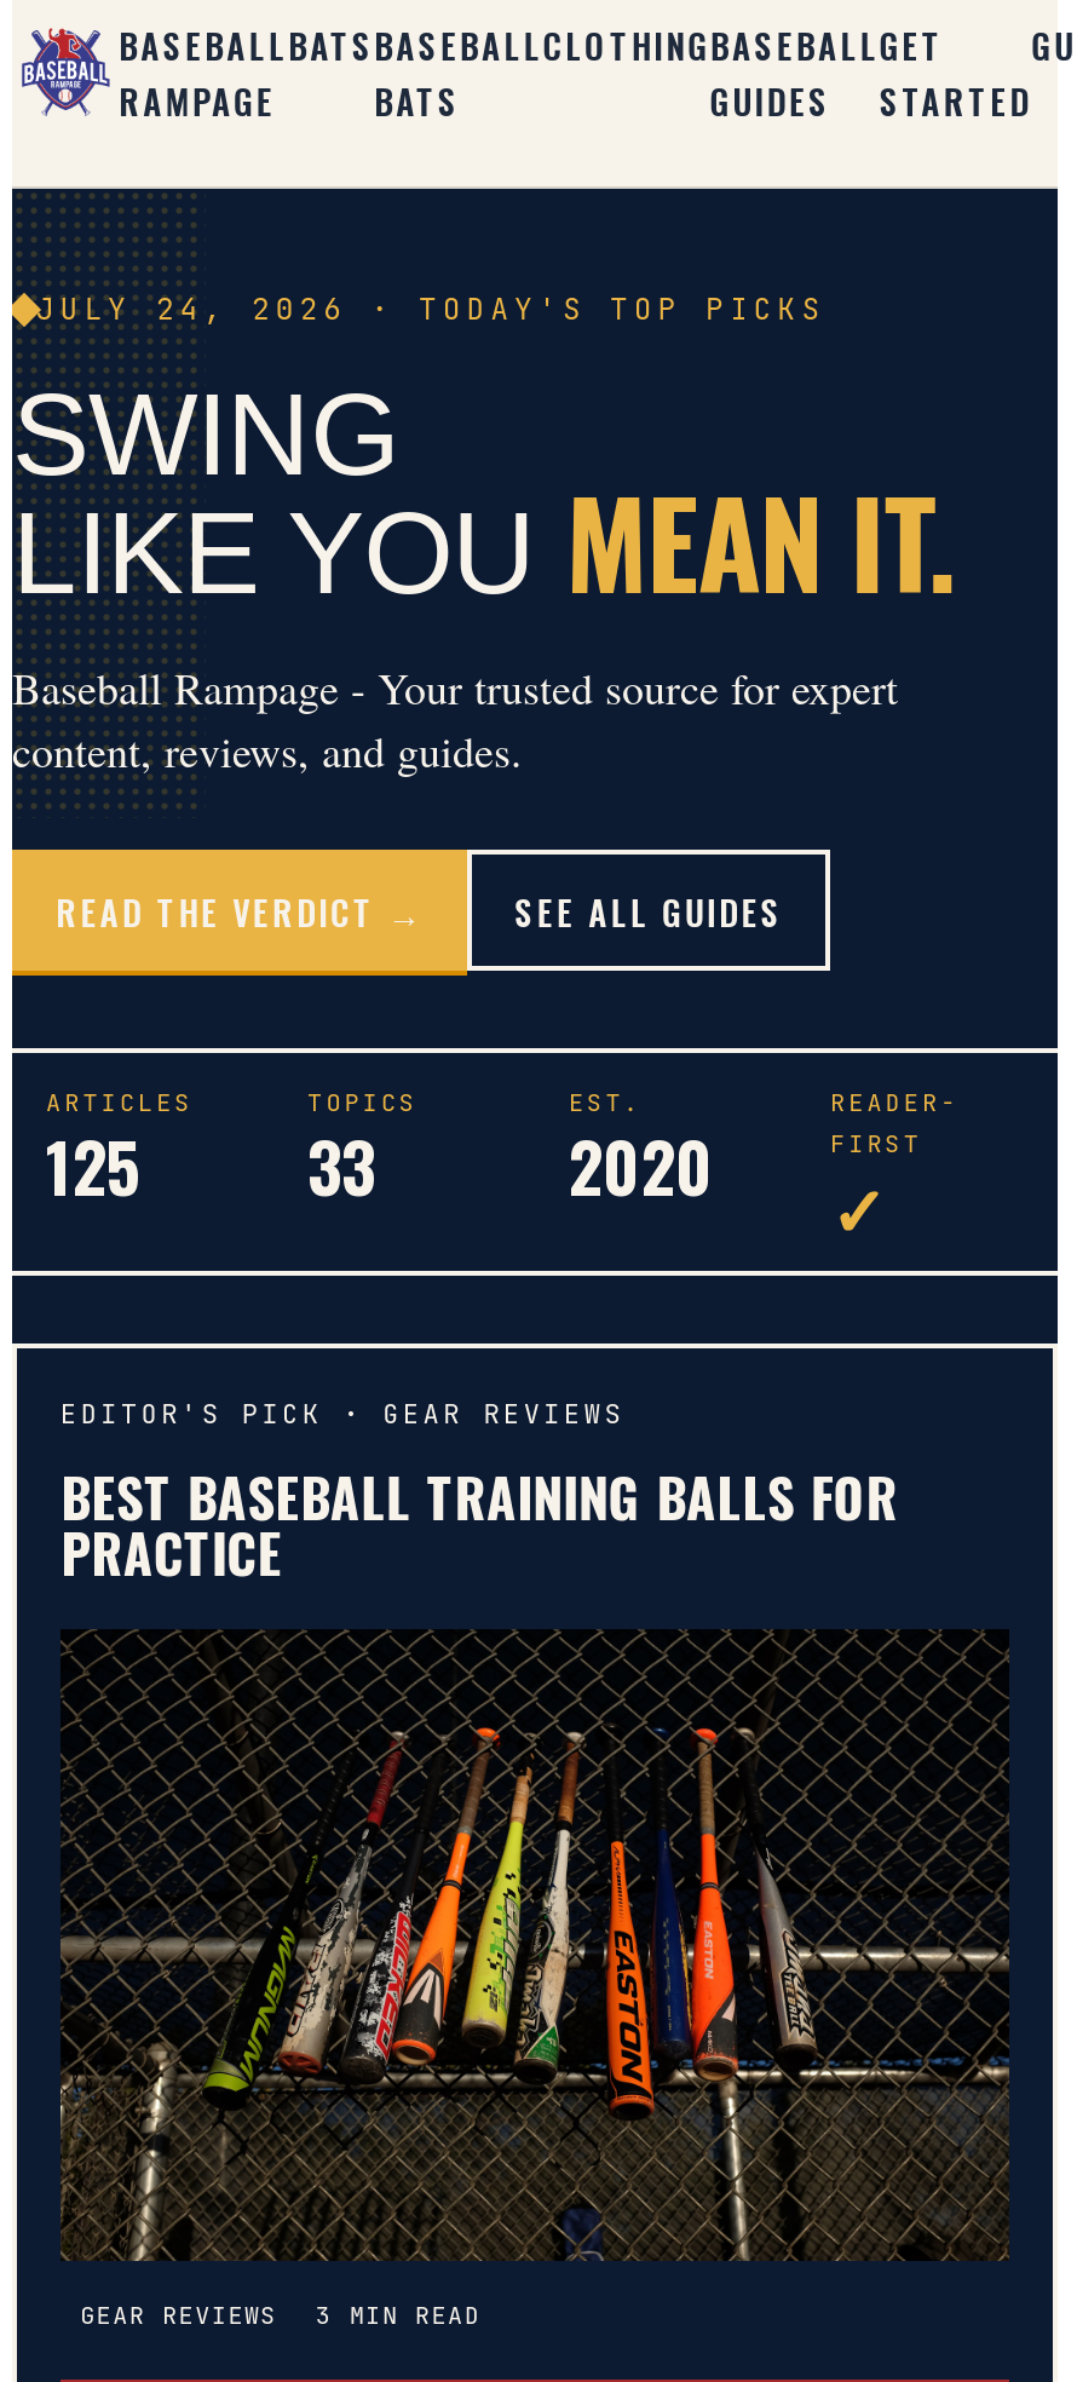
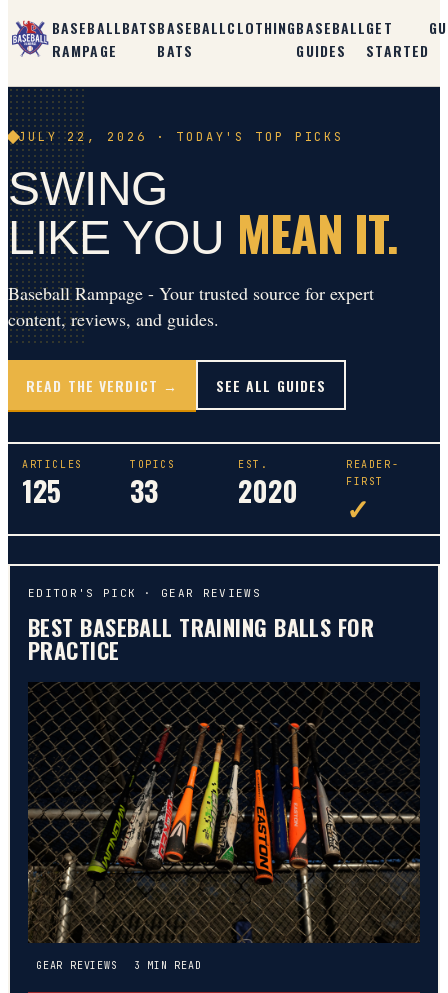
- JULY 24, 2026 · TODAY'S TOP PICKS
+ JULY 22, 2026 · TODAY'S TOP PICKS
